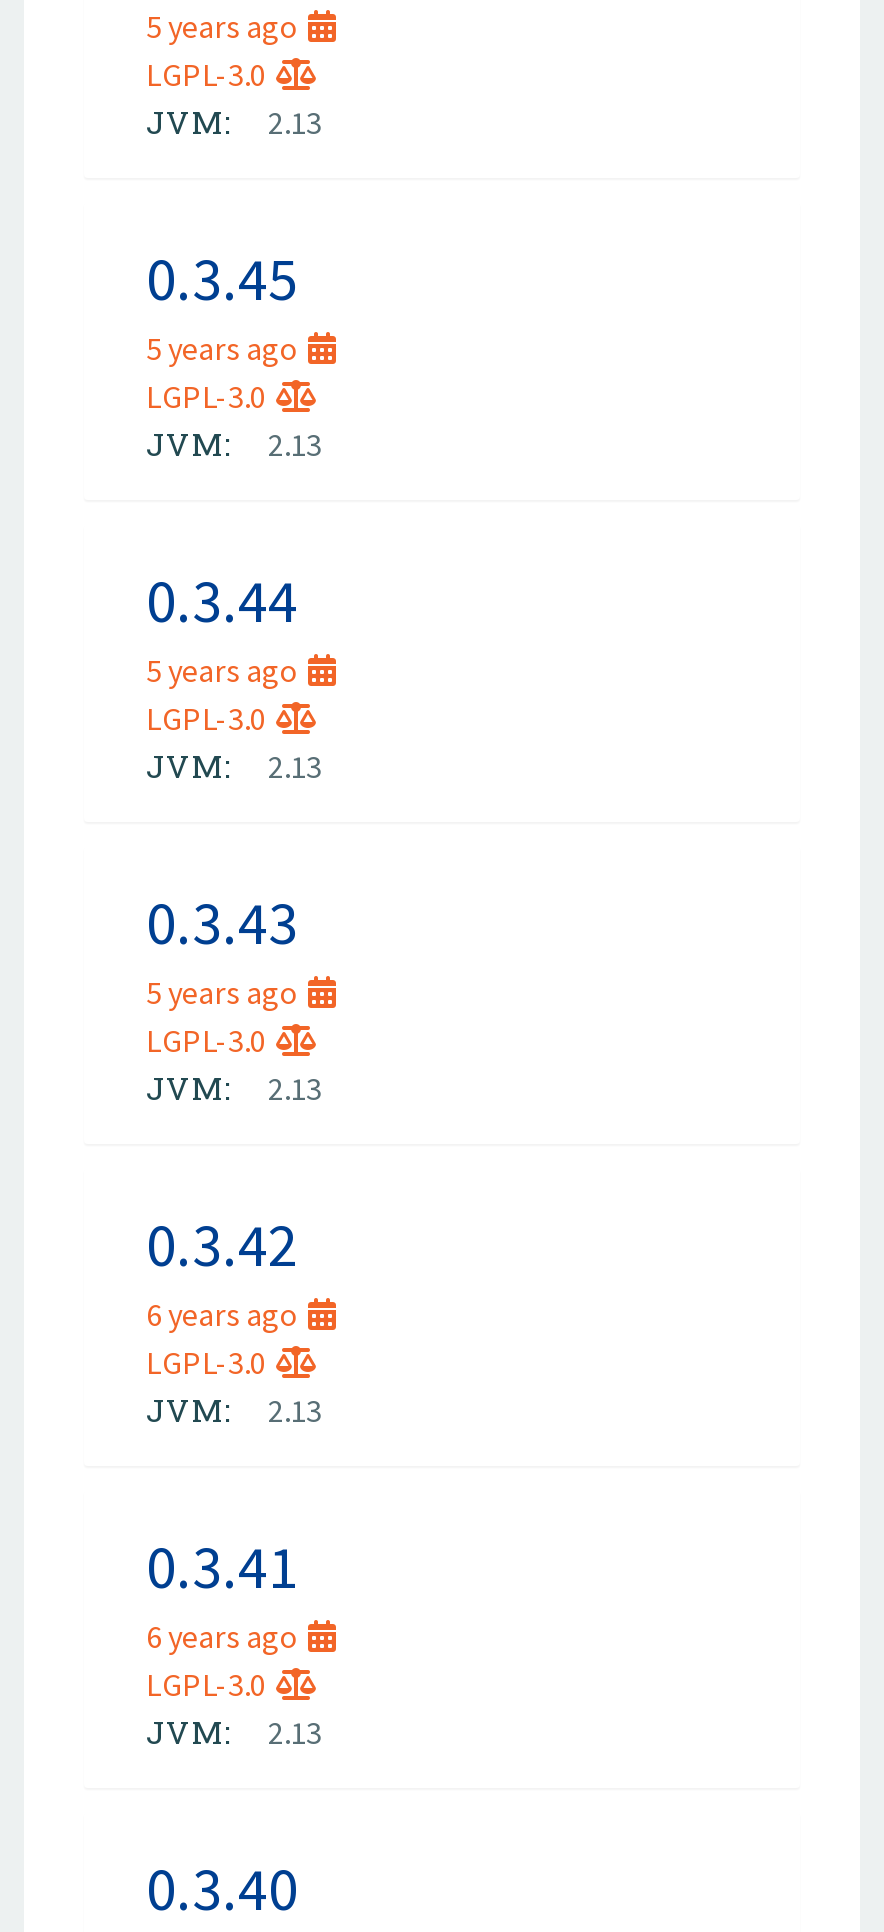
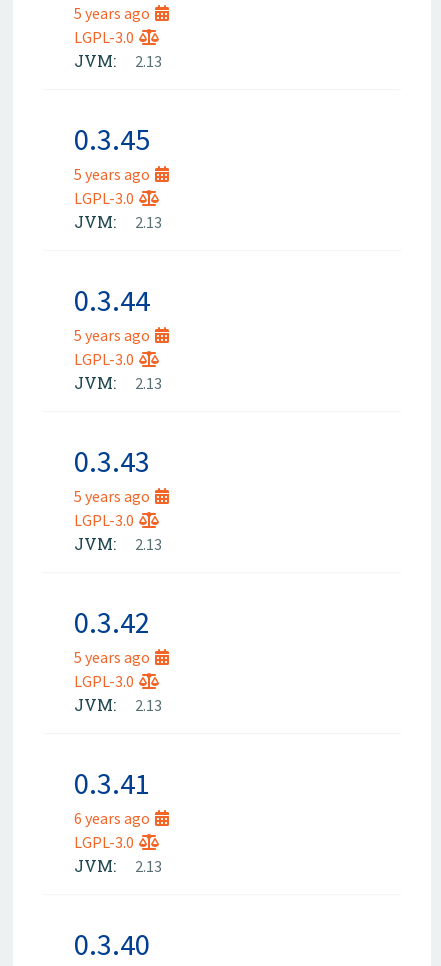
- 6 years ago
+ 5 years ago
